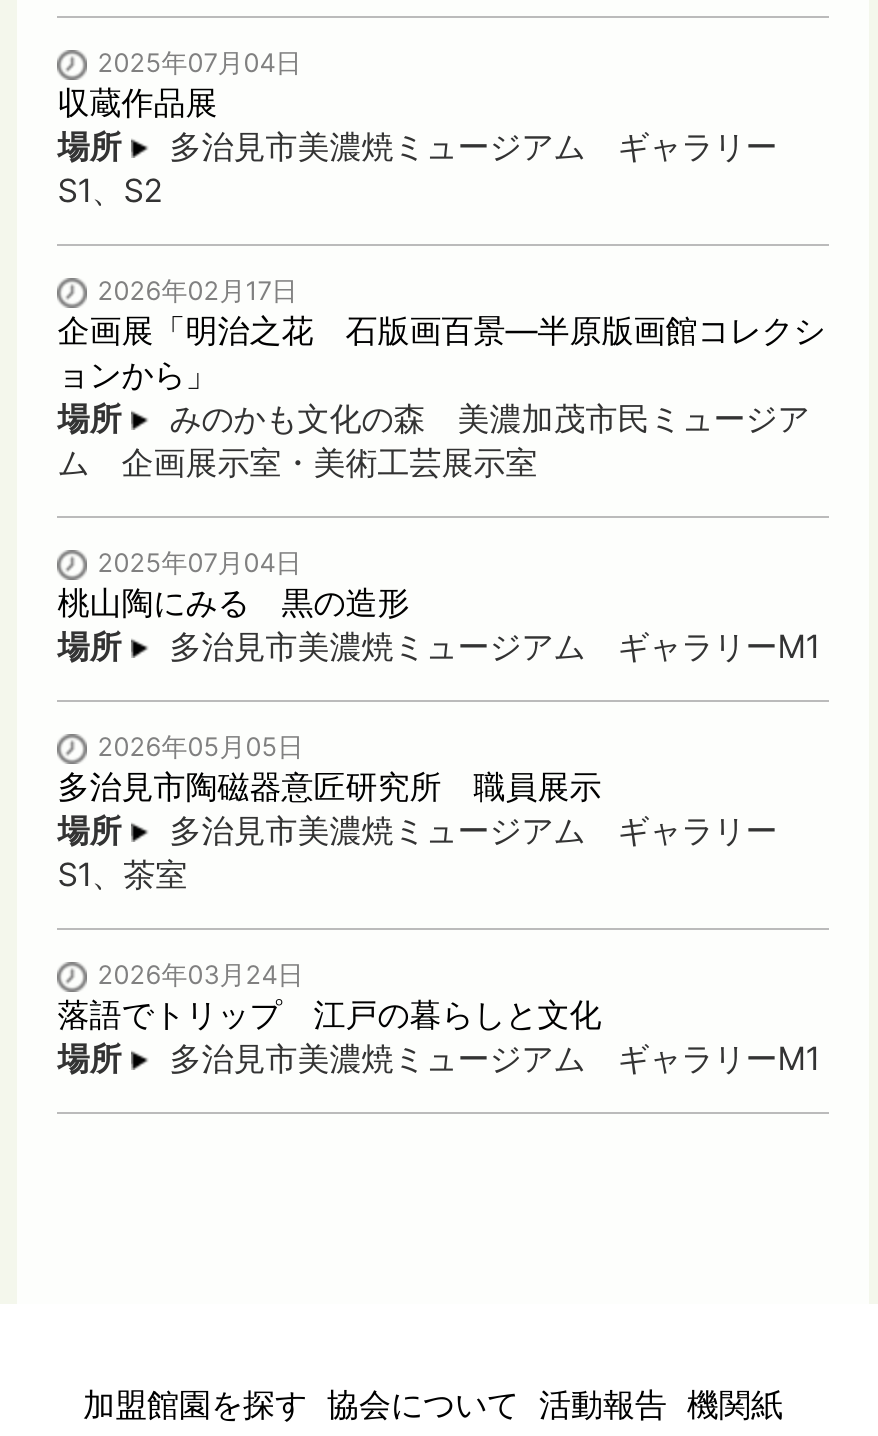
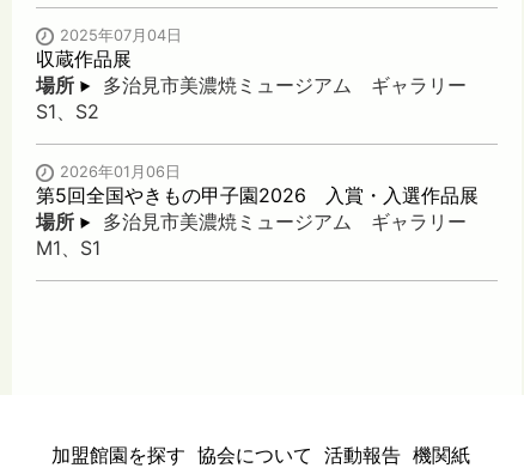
- 2026年02月17日
- 企画展「明治之花 石版画百景―半原版画館コレクシ
- ョンから」
- 場所
- みのかも文化の森 美濃加茂市民ミュージア
- ム 企画展示室・美術工芸展示室
- 2025年07月04日
- 桃山陶にみる 黒の造形
- 場所
- 多治見市美濃焼ミュージアム ギャラリーM1
- 2026年05月05日
- 多治見市陶磁器意匠研究所 職員展示
+ 2026年01月06日
+ 第5回全国やきもの甲子園2026 入賞・入選作品展

- S1、茶室
- 2026年03月24日
- 落語でトリップ 江戸の暮らしと文化
- 場所
- 多治見市美濃焼ミュージアム ギャラリーM1
+ M1、S1
